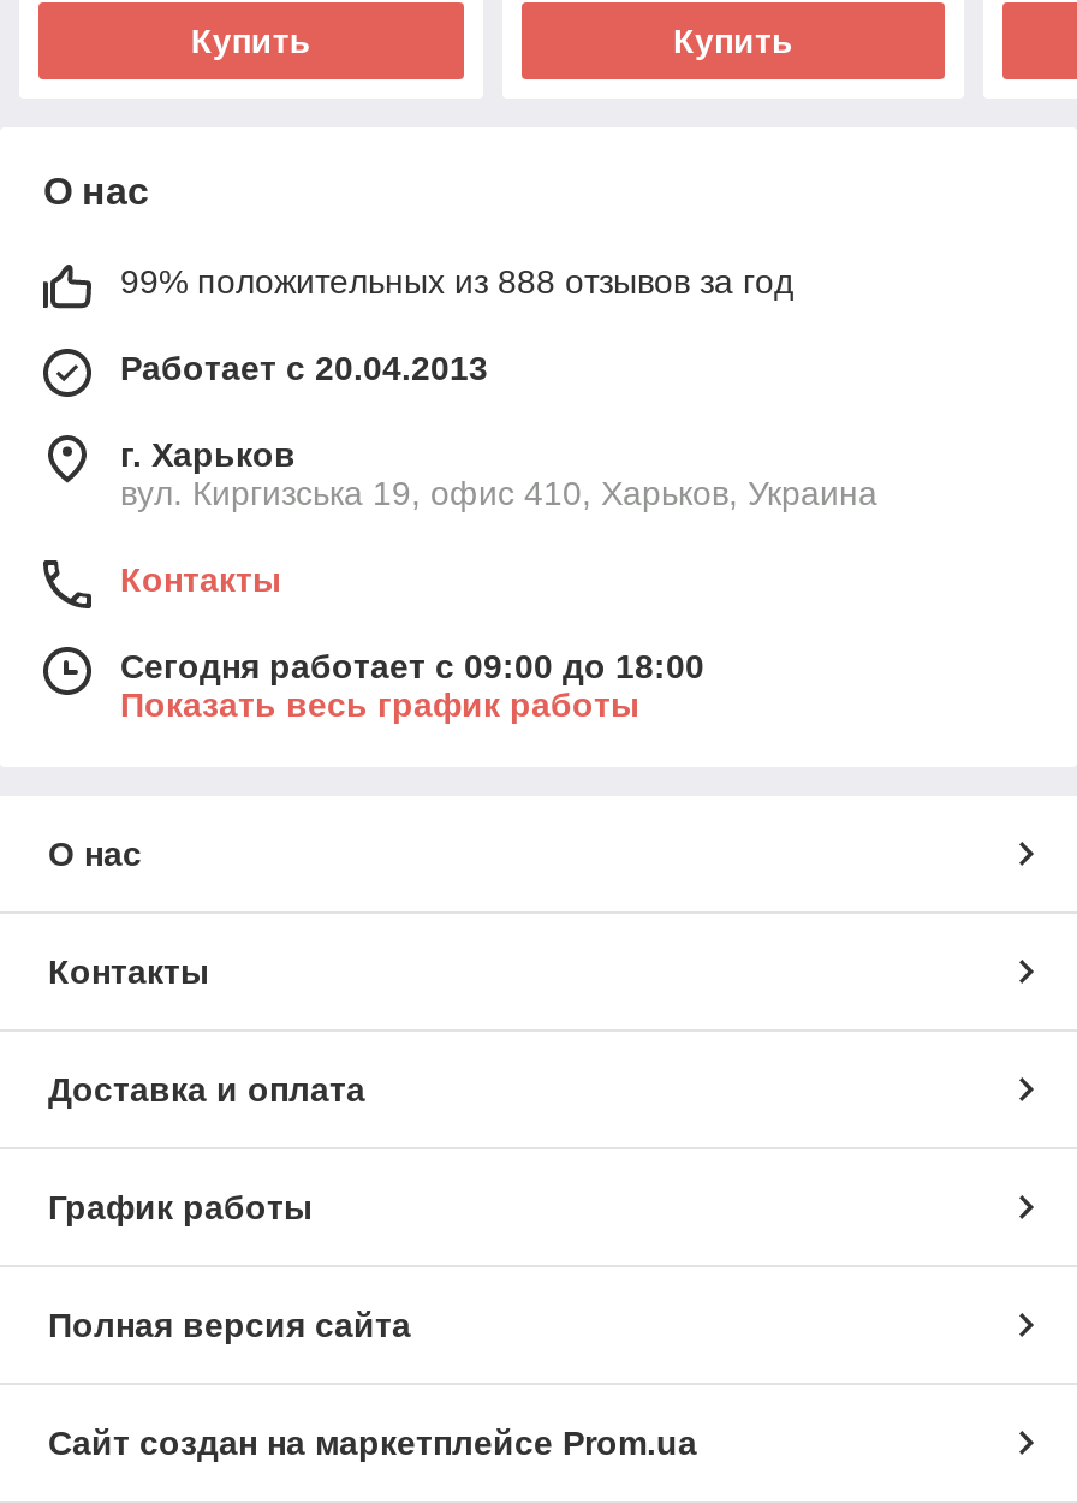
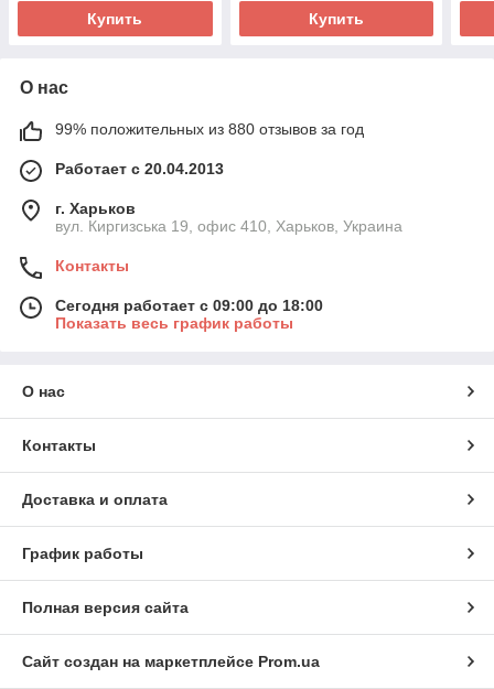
- 99% положительных из 888 отзывов за год
+ 99% положительных из 880 отзывов за год
